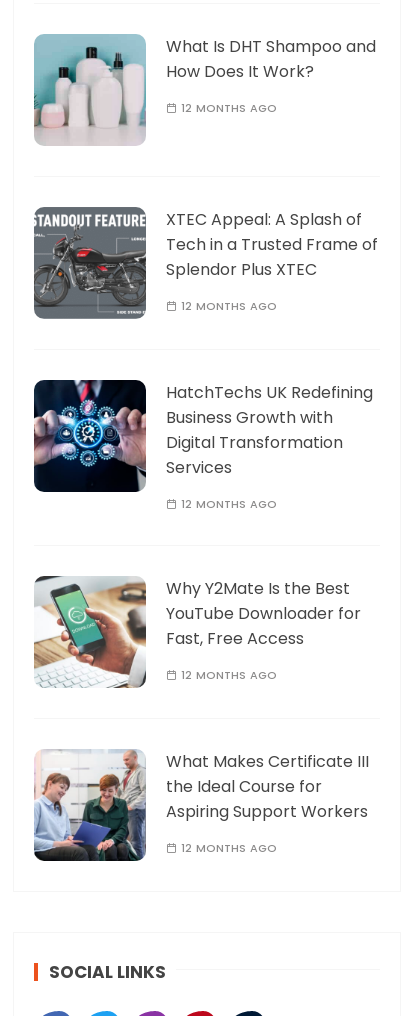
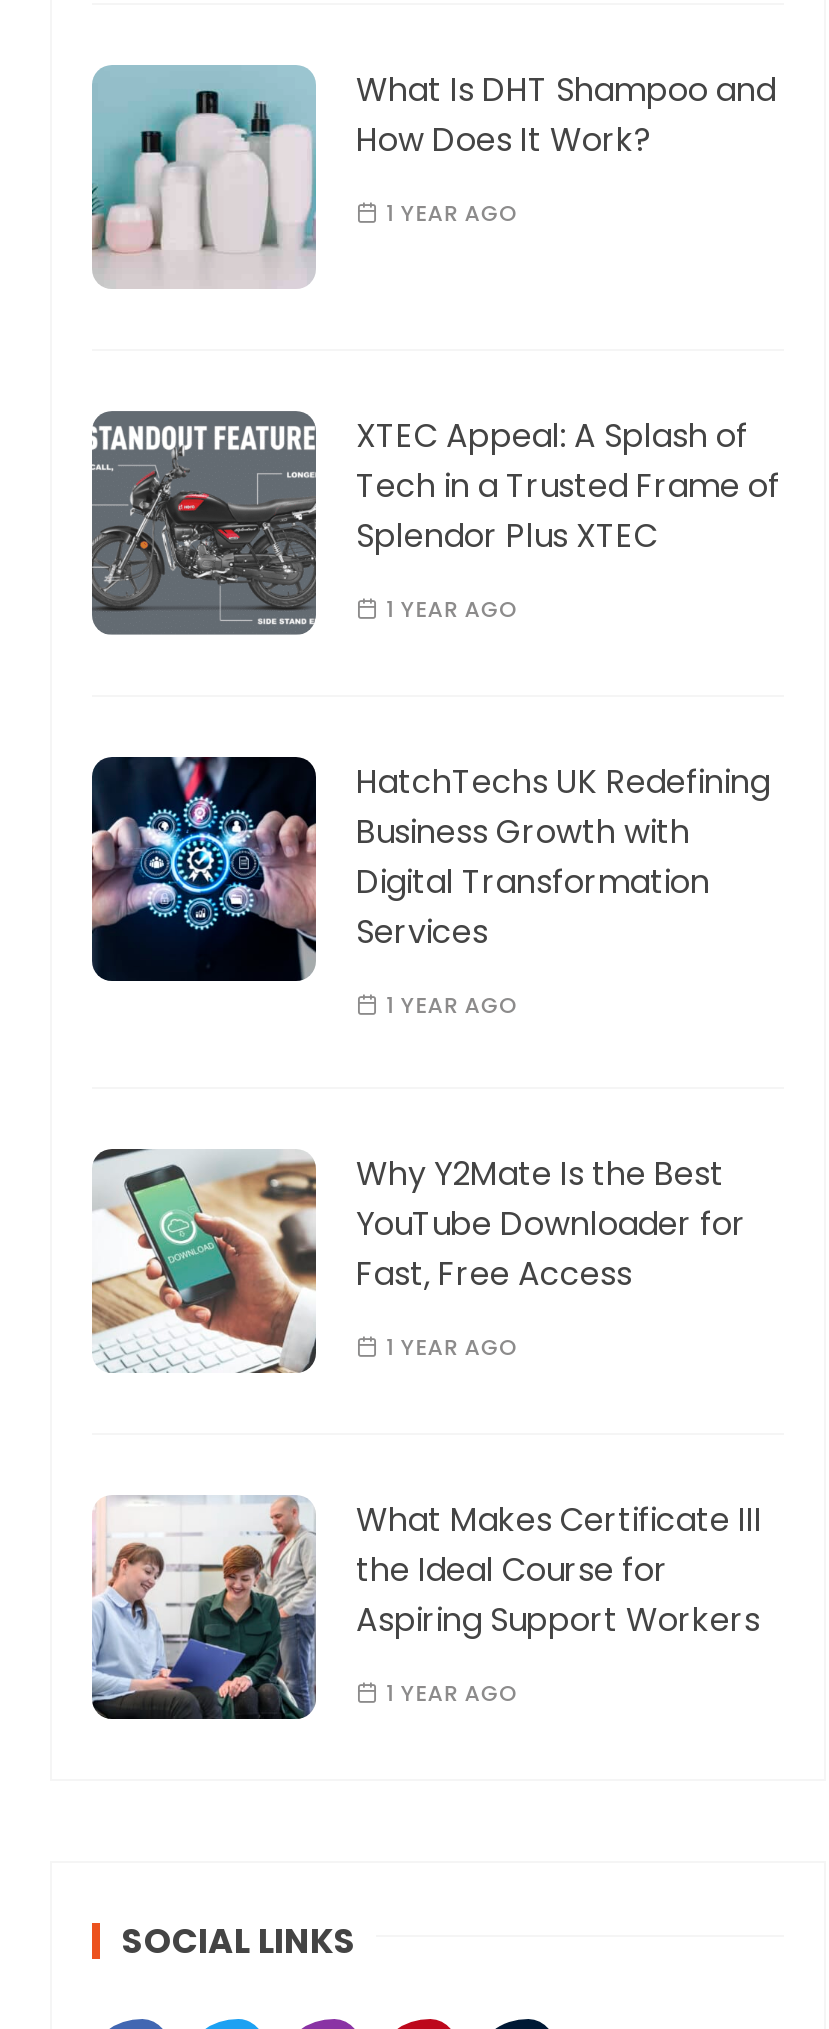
- 12 MONTHS AGO
+ 1 YEAR AGO

- 12 MONTHS AGO
+ 1 YEAR AGO

- 12 MONTHS AGO
+ 1 YEAR AGO

- 12 MONTHS AGO
+ 1 YEAR AGO

- 12 MONTHS AGO
+ 1 YEAR AGO
